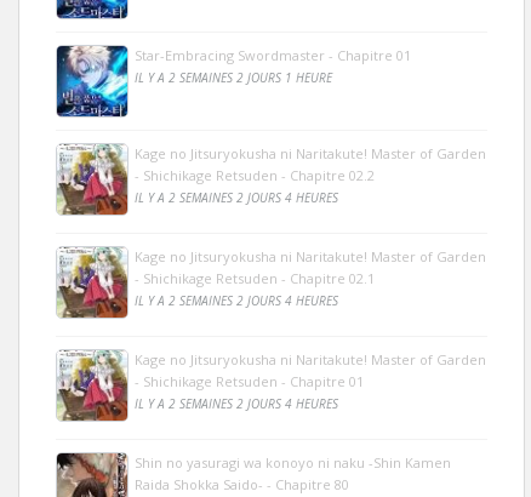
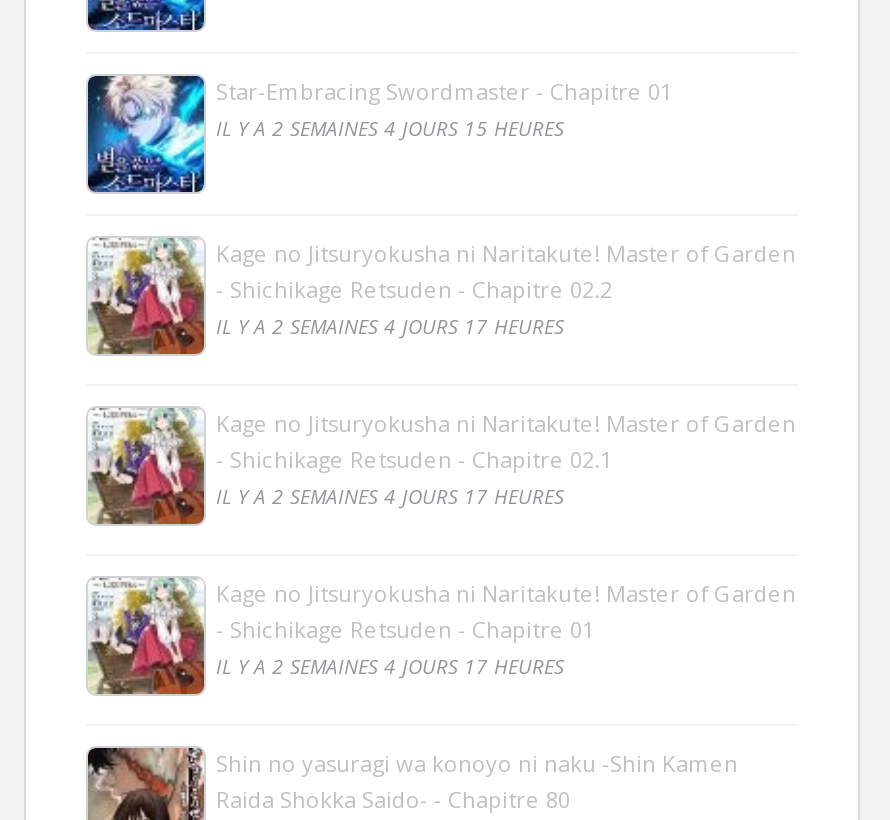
- IL Y A 2 SEMAINES 2 JOURS 1 HEURE
+ IL Y A 2 SEMAINES 4 JOURS 15 HEURES

- IL Y A 2 SEMAINES 2 JOURS 4 HEURES
+ IL Y A 2 SEMAINES 4 JOURS 17 HEURES

- IL Y A 2 SEMAINES 2 JOURS 4 HEURES
+ IL Y A 2 SEMAINES 4 JOURS 17 HEURES

- IL Y A 2 SEMAINES 2 JOURS 4 HEURES
+ IL Y A 2 SEMAINES 4 JOURS 17 HEURES
